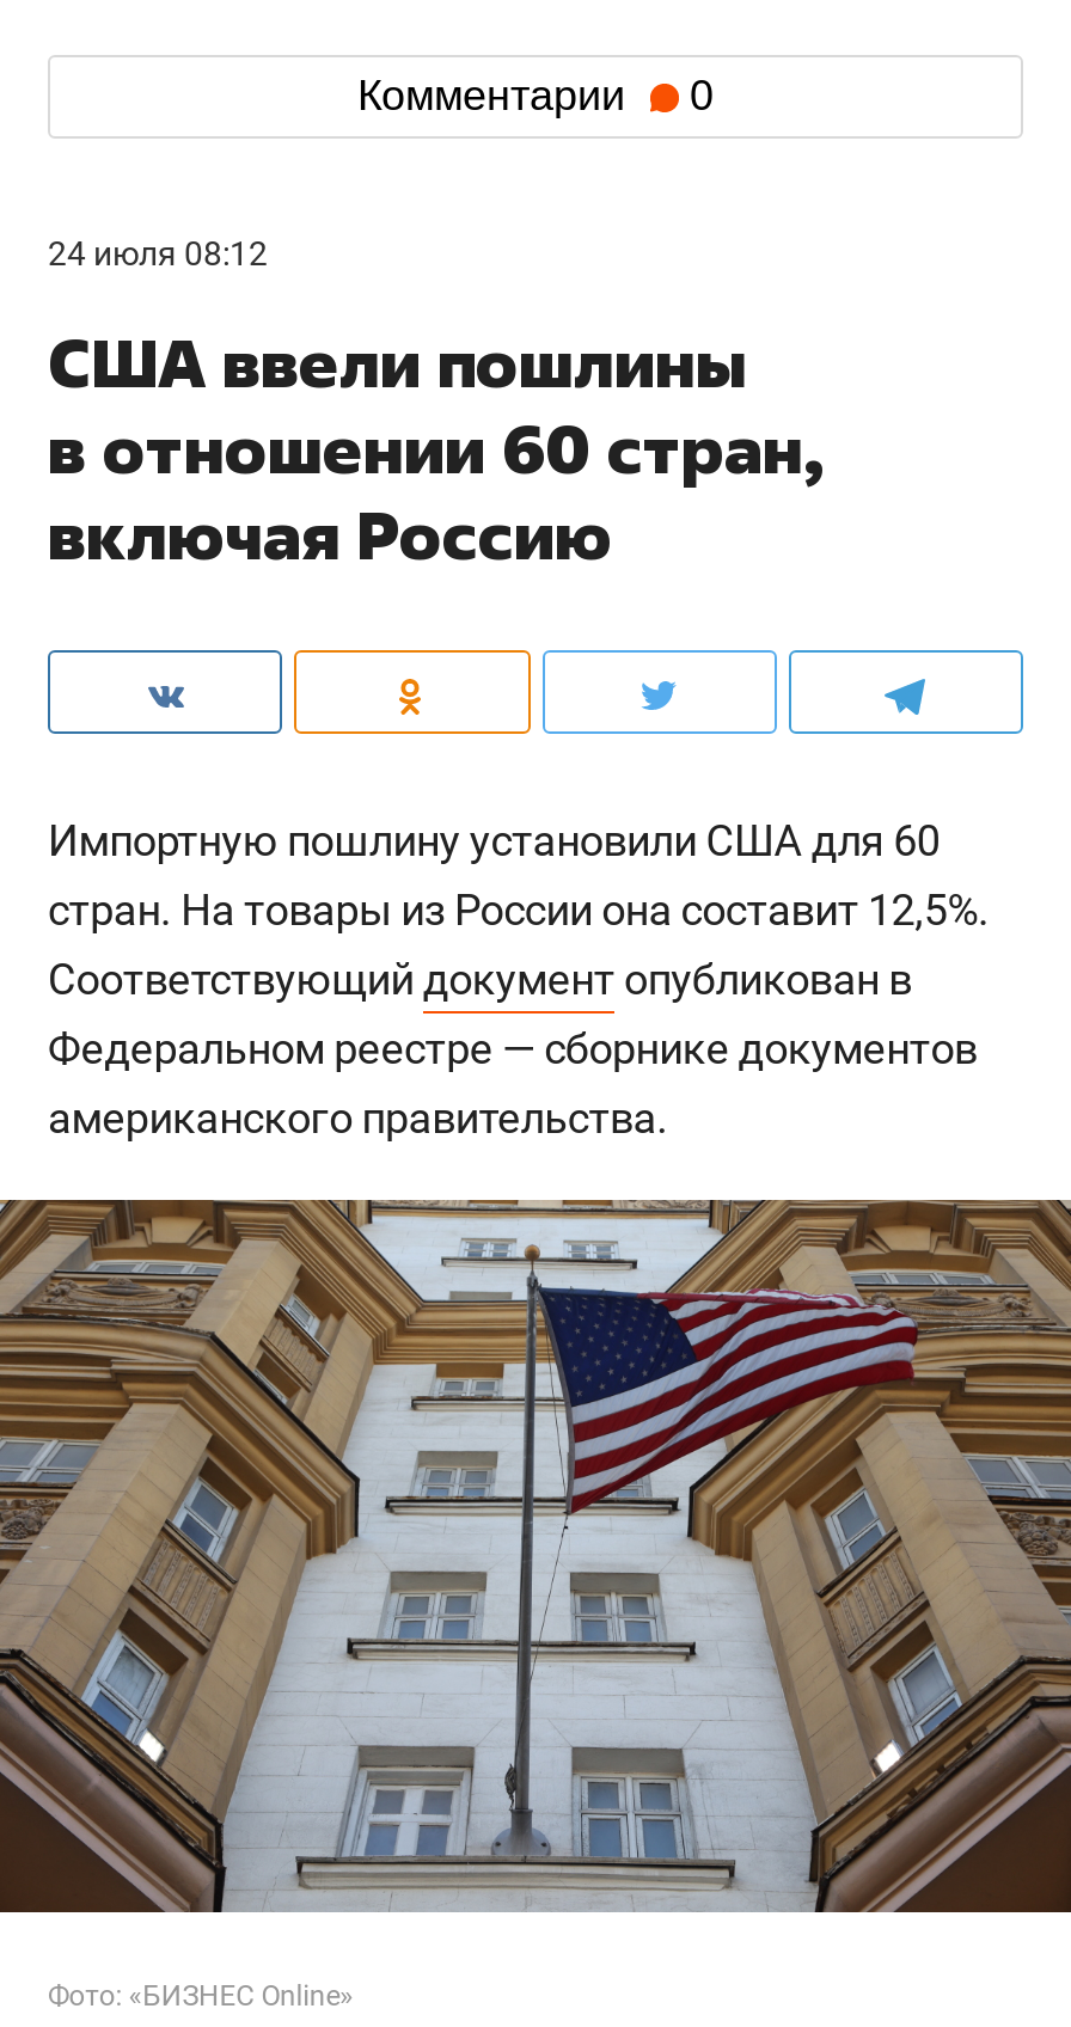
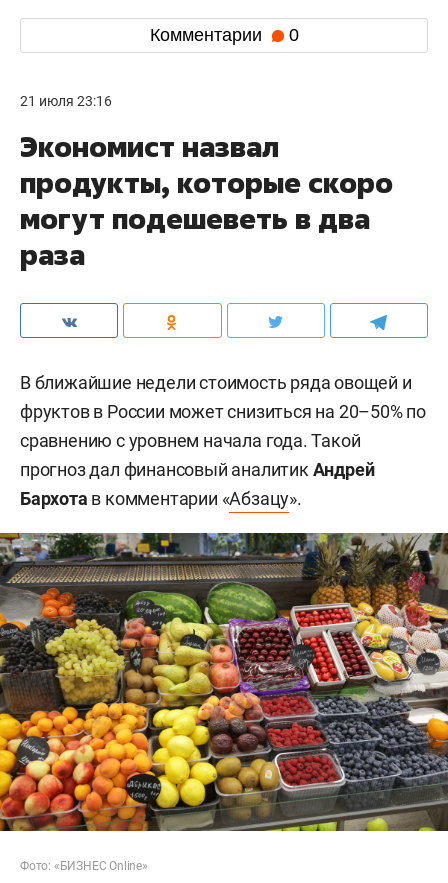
- 24 июля 08:12
+ 21 июля 23:16

- США ввели пошлины
- в отношении 60 стран,
- включая Россию
+ Экономист назвал
+ продукты, которые скоро
+ могут подешеветь в два
+ раза

- Импортную пошлину установили США для 60
- стран. На товары из России она составит 12,5%.
- Соответствующий документ опубликован в
- Федеральном реестре — сборнике документов
- американского правительства.
+ В ближайшие недели стоимость ряда овощей и
+ фруктов в России может снизиться на 20–50% по
+ сравнению с уровнем начала года. Такой
+ прогноз дал финансовый аналитик Андрей
+ Бархота в комментарии «Абзацу».

- [image]
+ [image]
